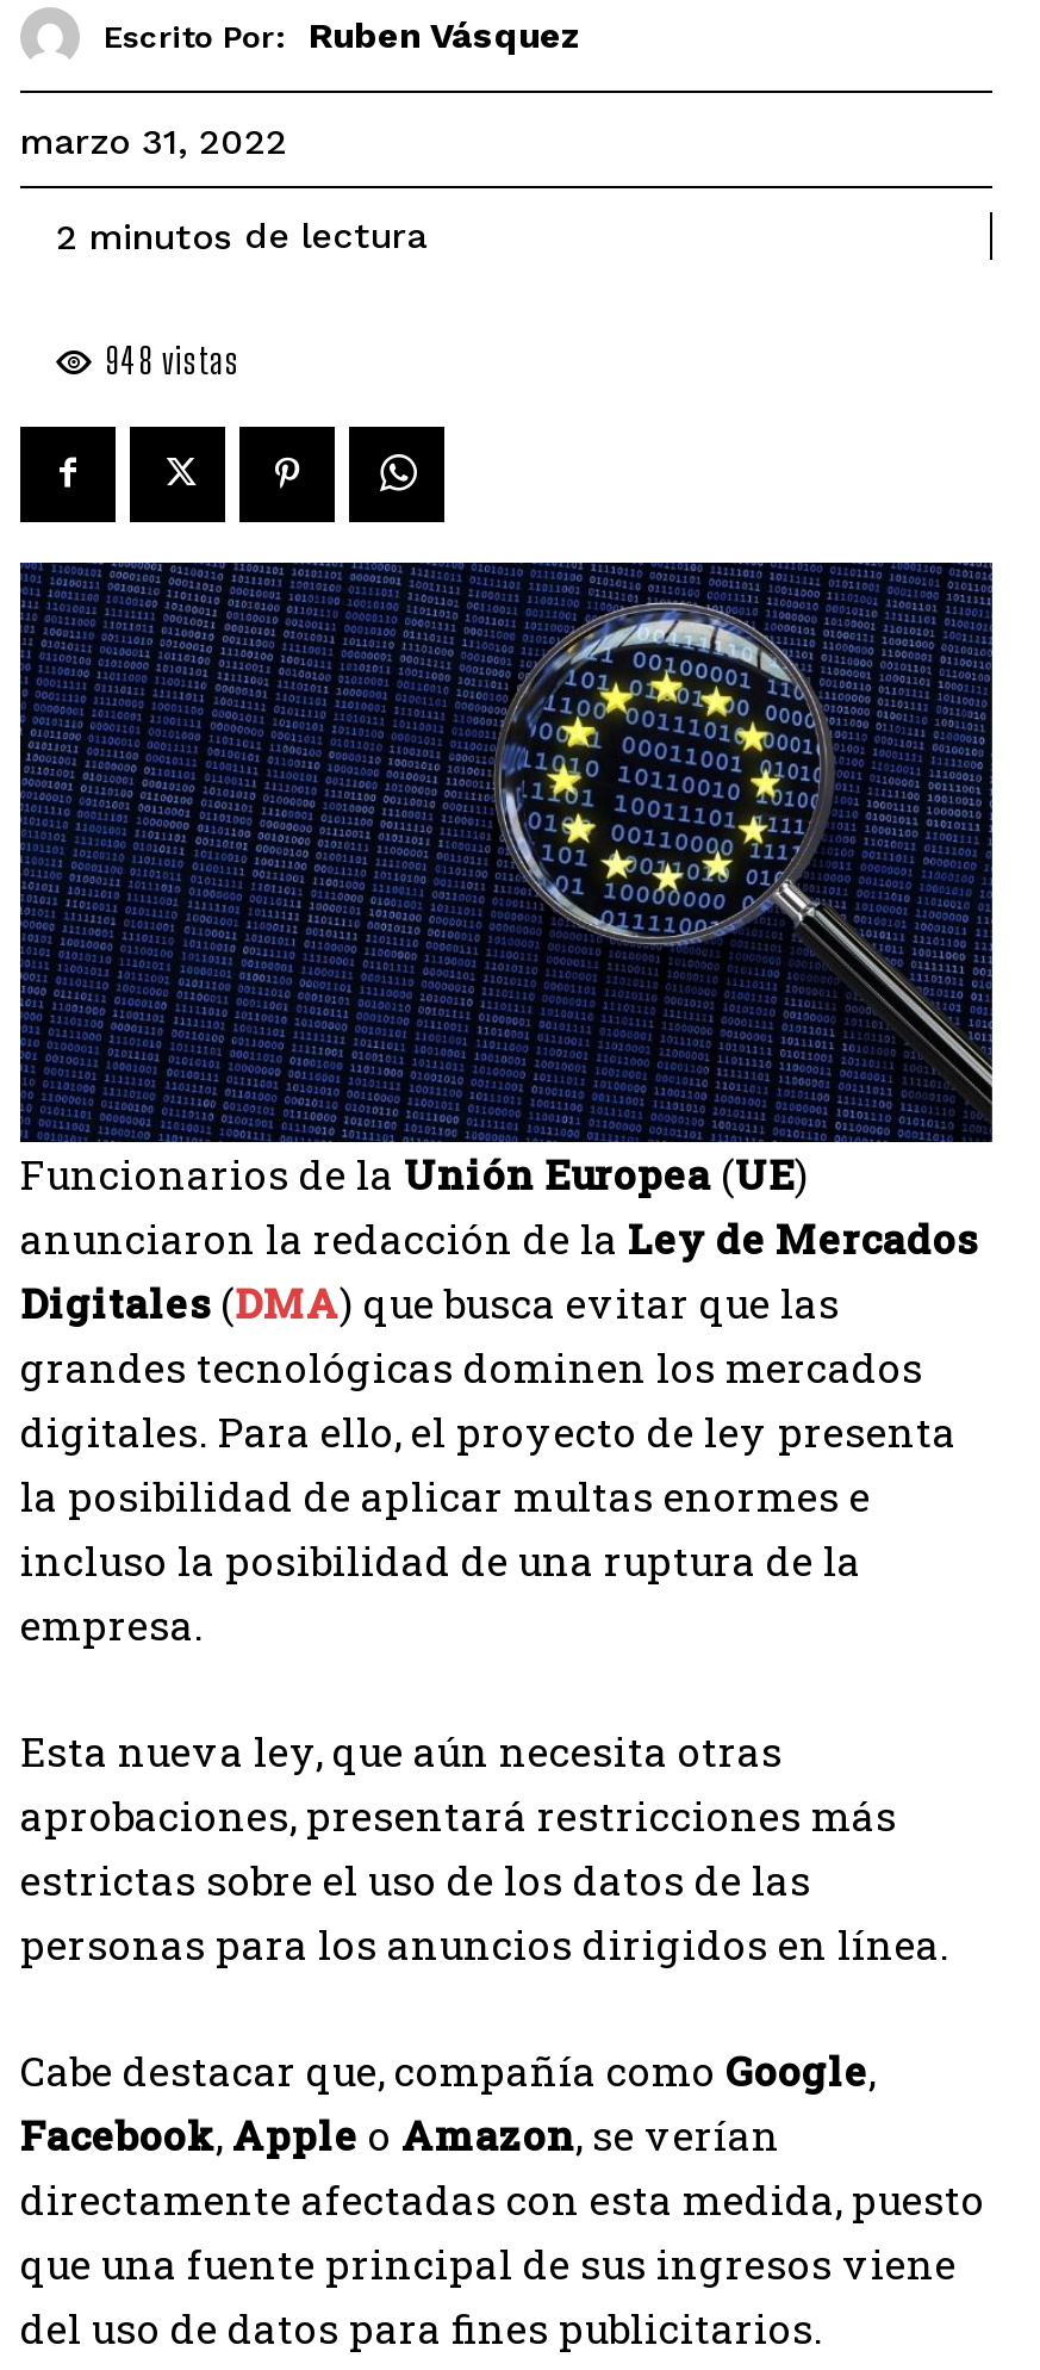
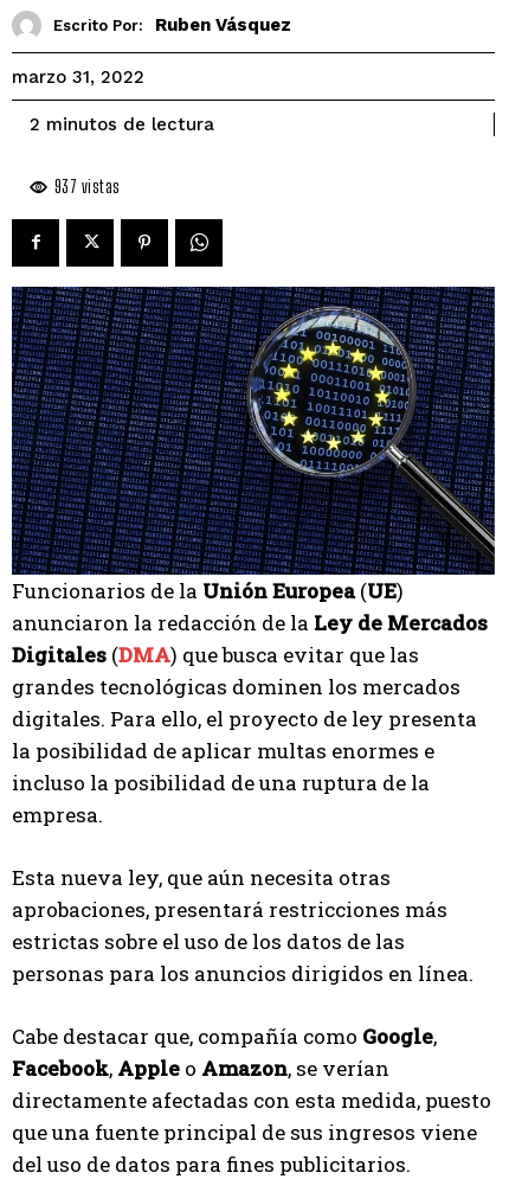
- 948 vistas
+ 937 vistas
